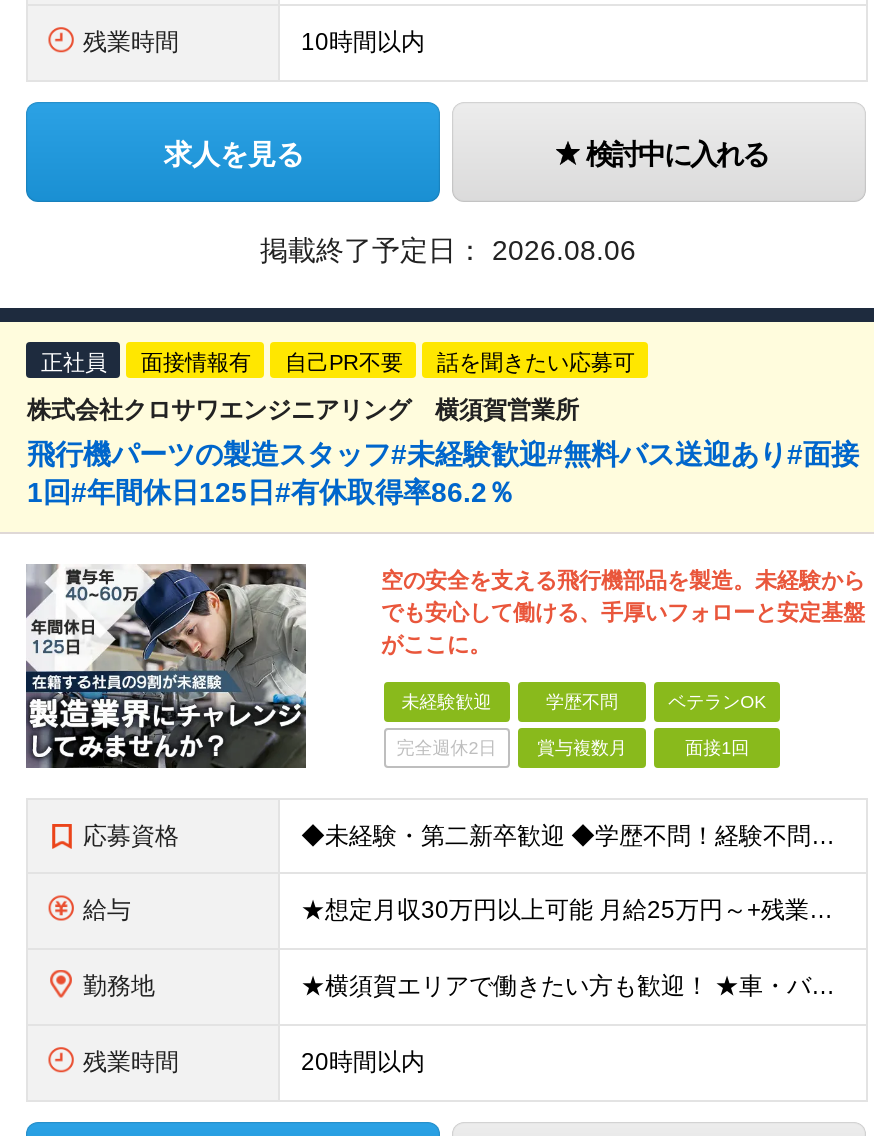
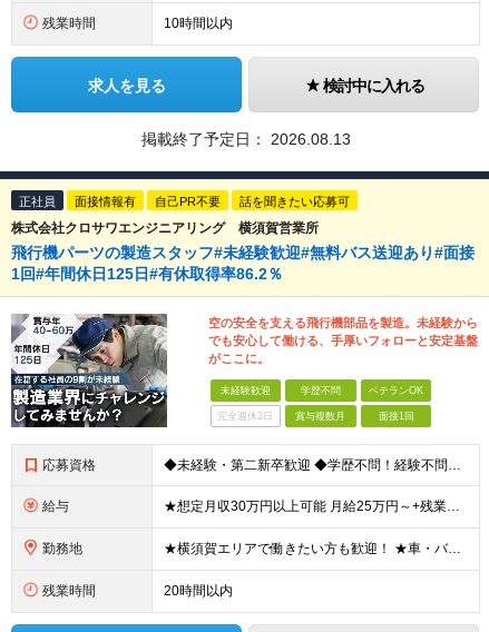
- 掲載終了予定日：2026.08.06
+ 掲載終了予定日：2026.08.13
